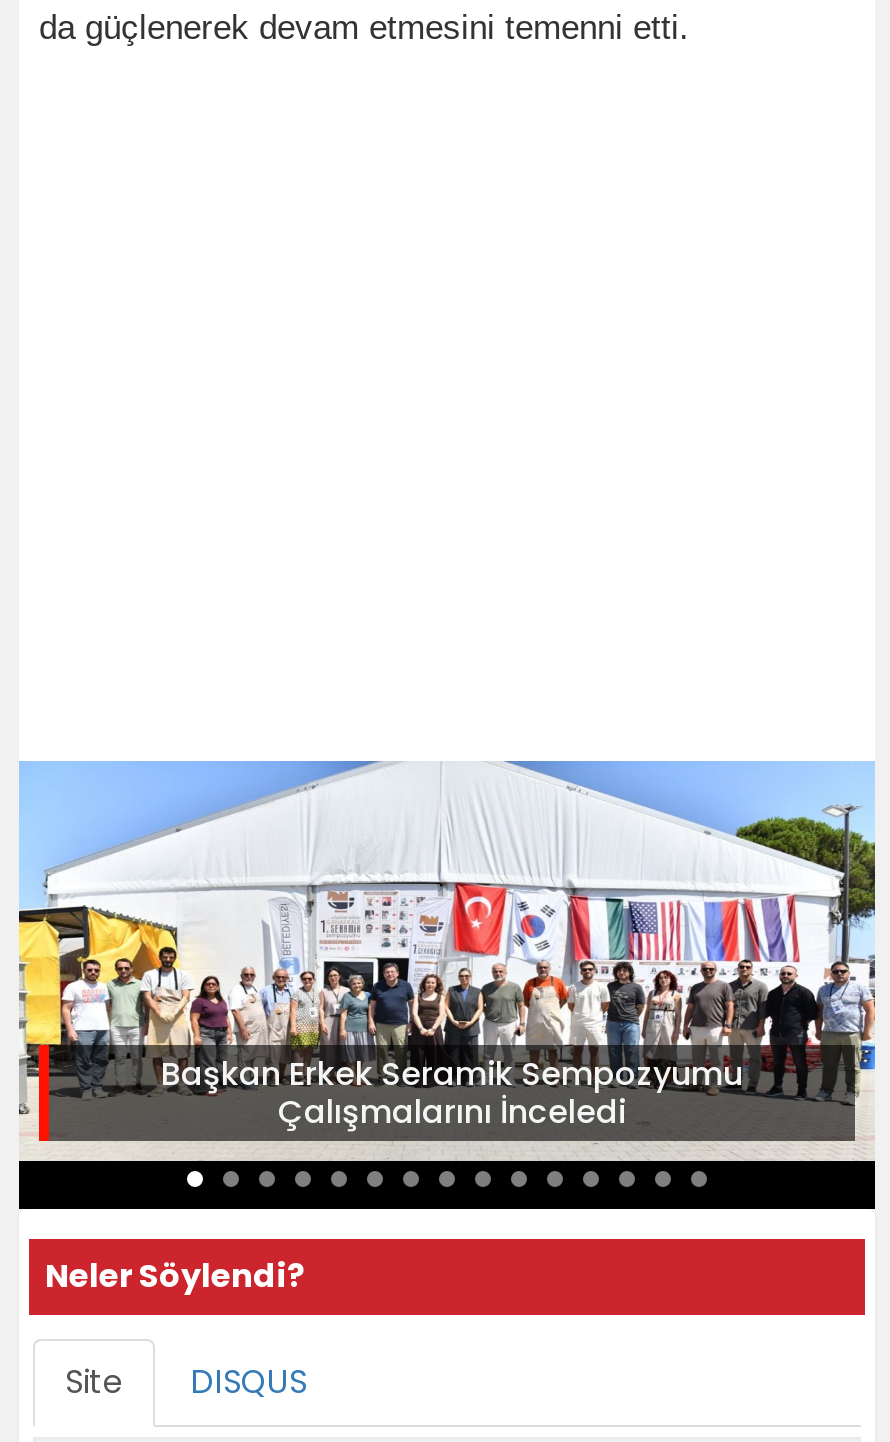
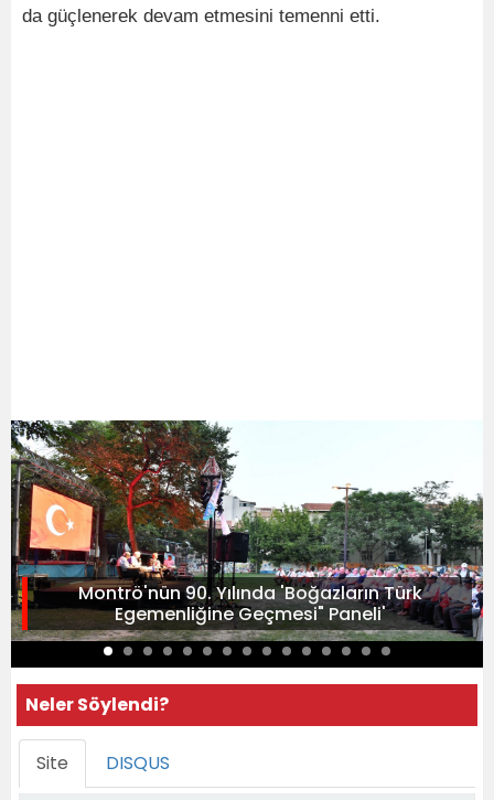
- [image]
- Başkan Erkek Seramik Sempozyumu
- Çalışmalarını İnceledi
+ [image]
+ Montrö'nün 90. Yılında 'Boğazların Türk
+ Egemenliğine Geçmesi" Paneli'
